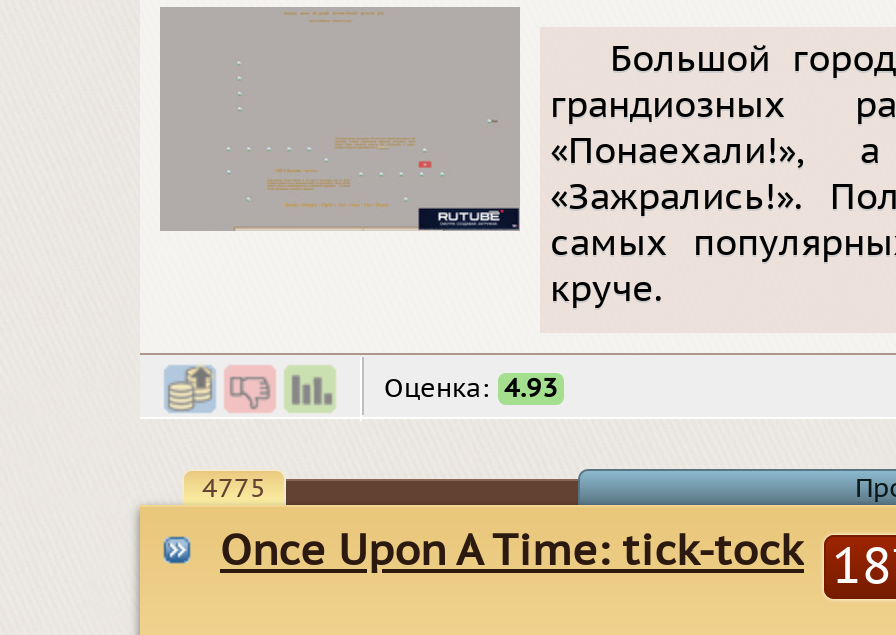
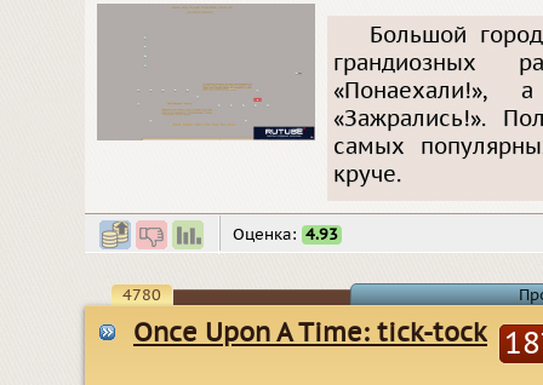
- 4775
+ 4780
